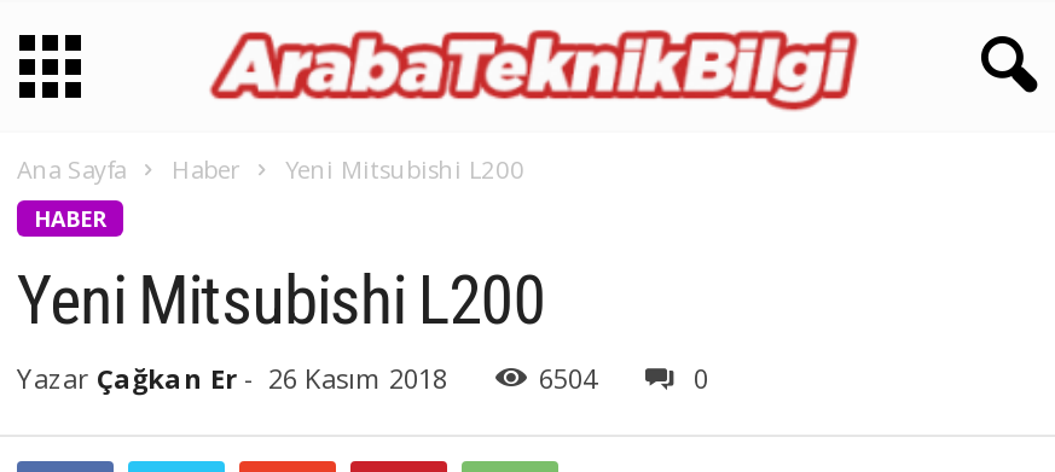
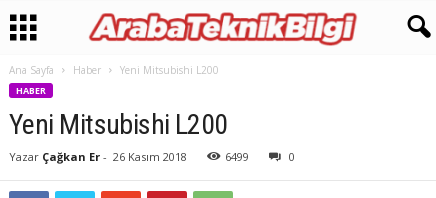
- 6504
+ 6499
